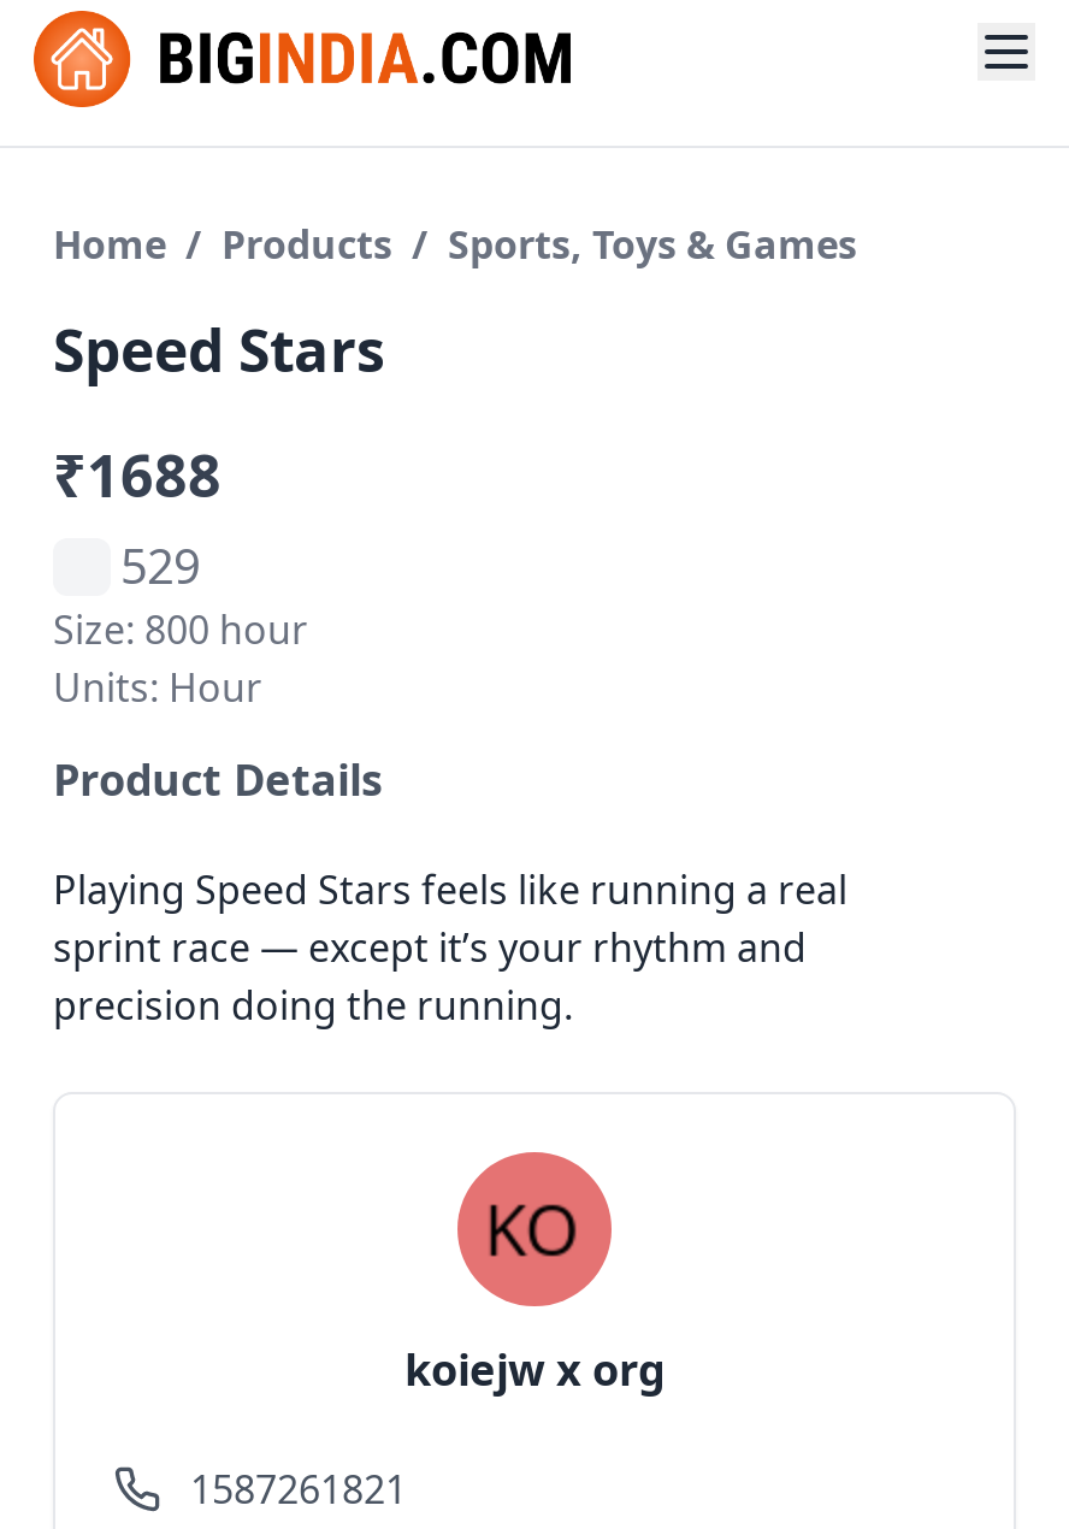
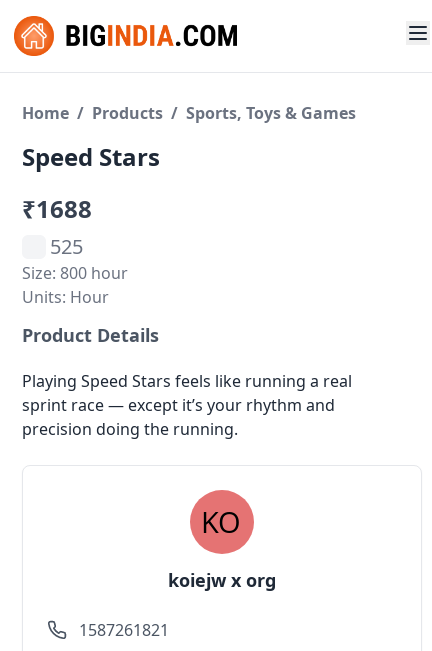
- 529
+ 525
